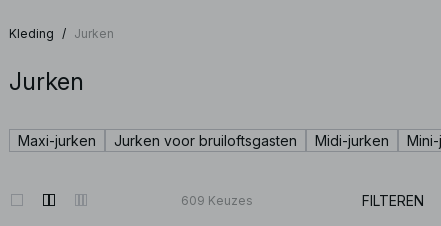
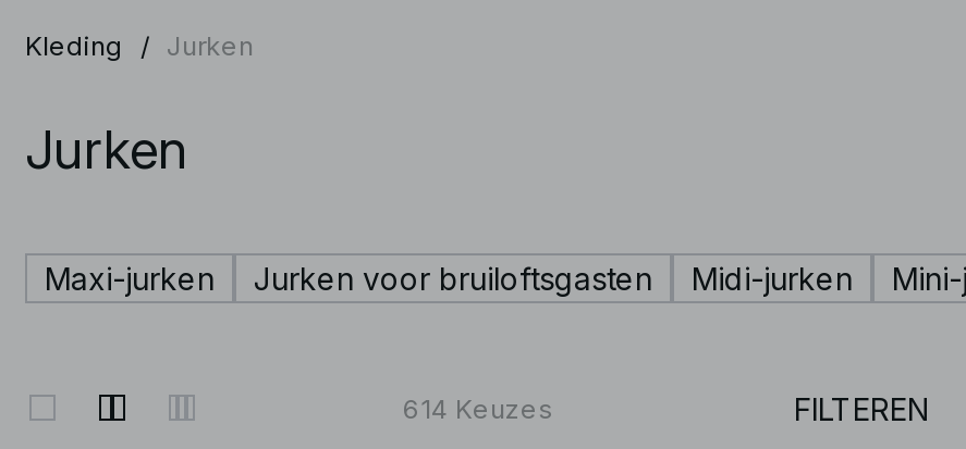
- 609 Keuzes
+ 614 Keuzes
